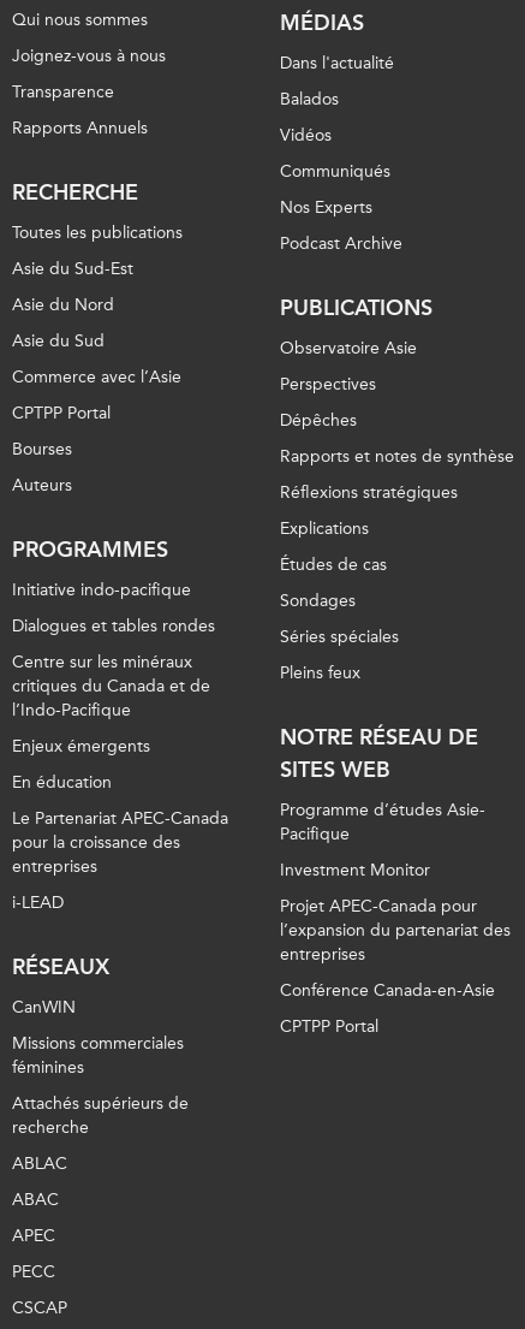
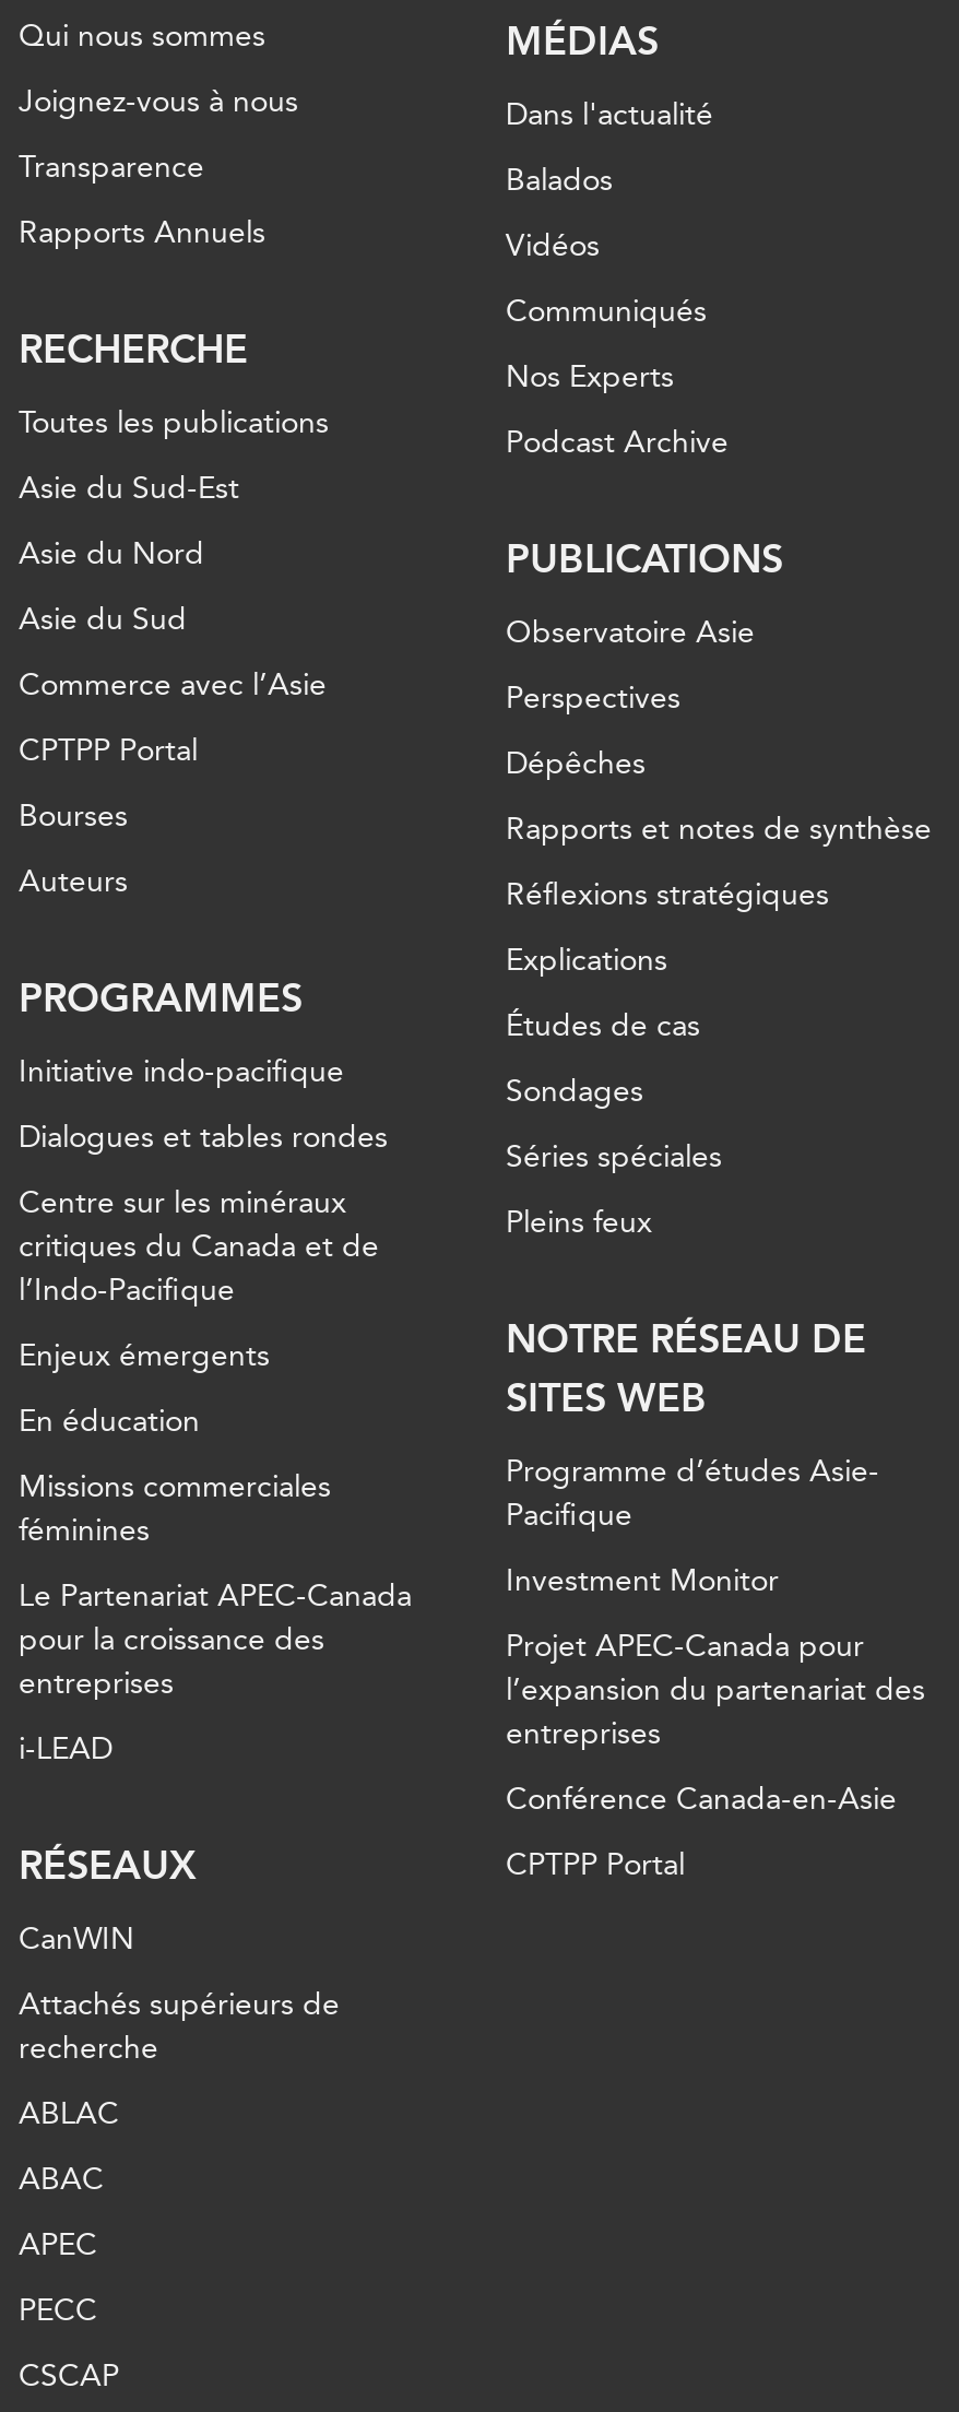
moved down: Le Partenariat APEC-Canada | pour la croissance des | entreprises | i-LEAD | RÉSEAUX | CanWIN

moved up: Missions commerciales | féminines
